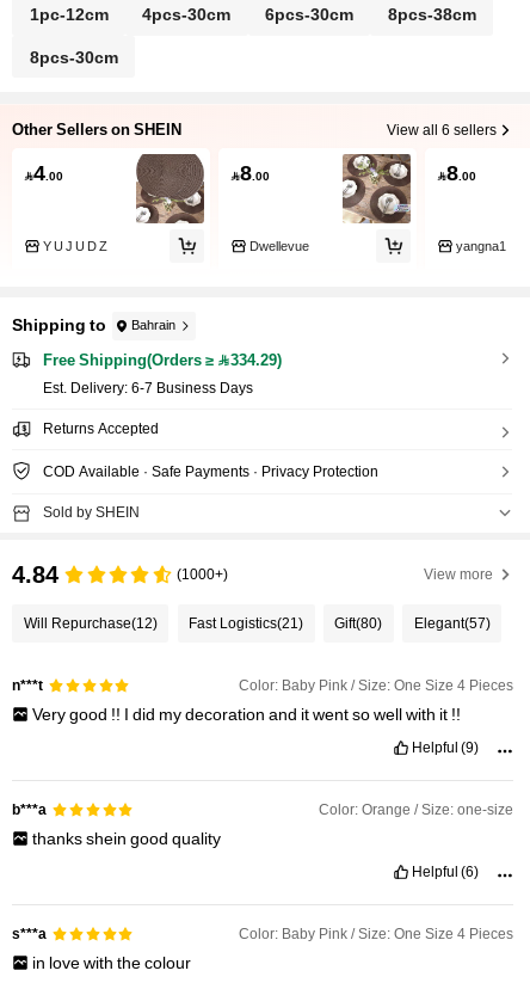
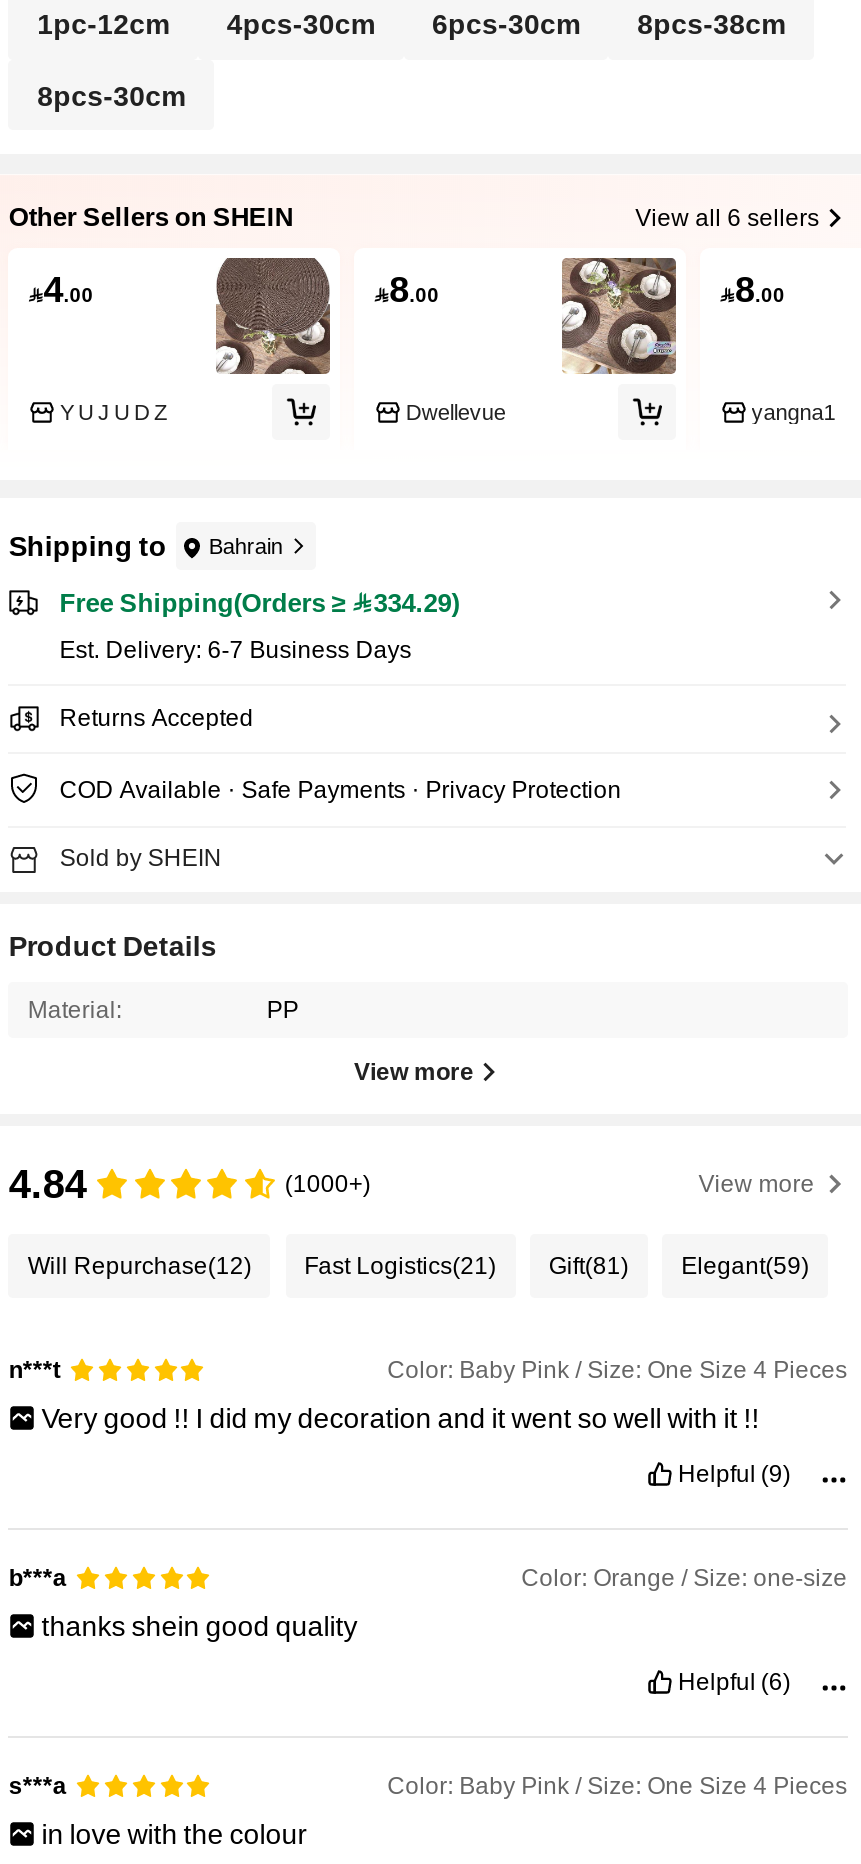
+ Product Details
+ Material:
+ PP
+ View more

- Gift(80)
+ Gift(81)

- Elegant(57)
+ Elegant(59)
